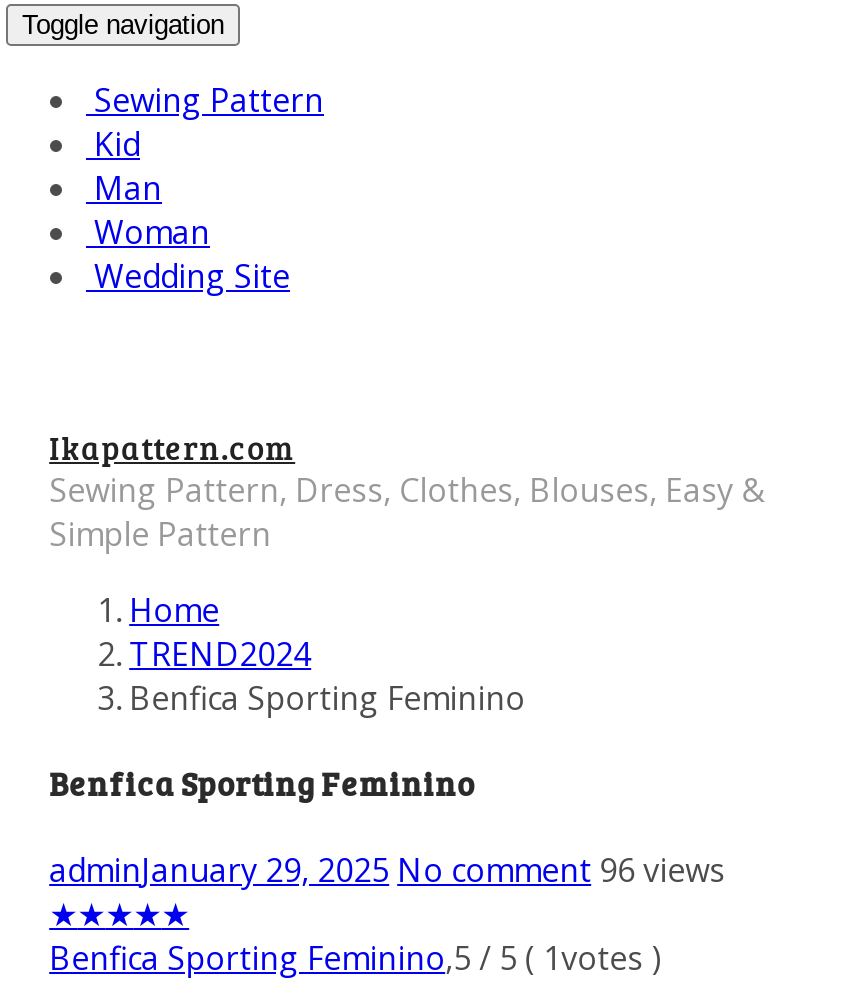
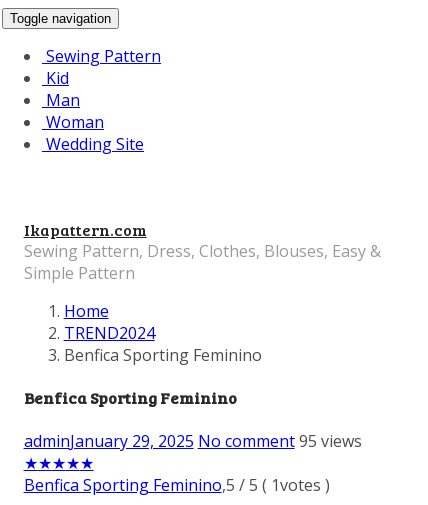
- adminJanuary 29, 2025 No comment 96 views
+ adminJanuary 29, 2025 No comment 95 views
